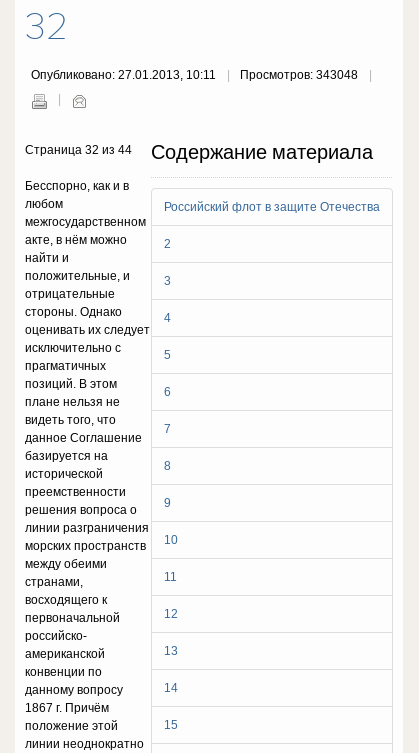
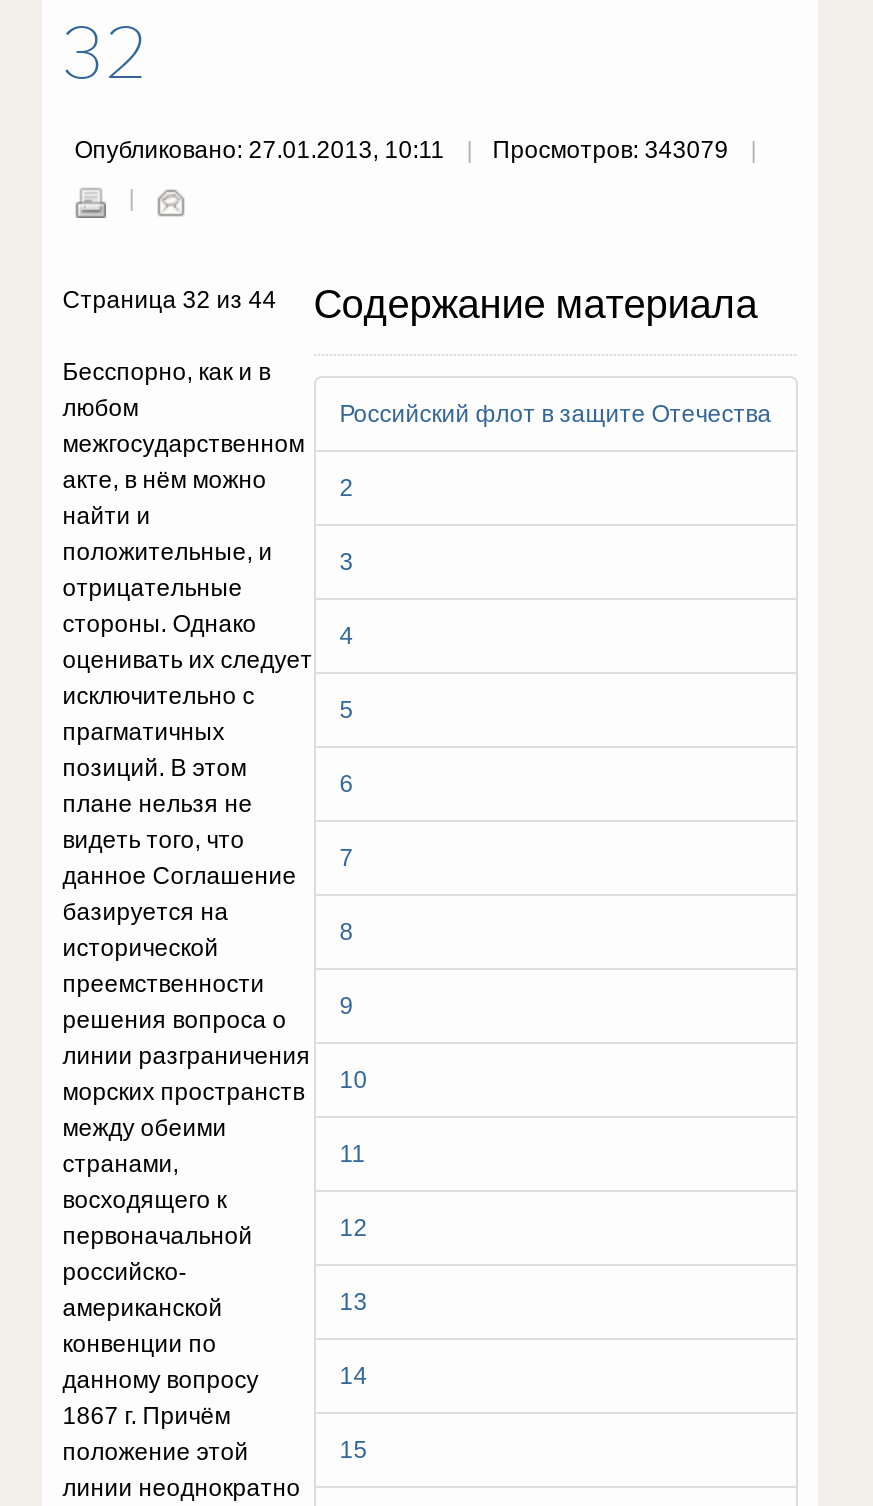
- Опубликовано: 27.01.2013, 10:11 Просмотров: 343048
+ Опубликовано: 27.01.2013, 10:11 Просмотров: 343079
